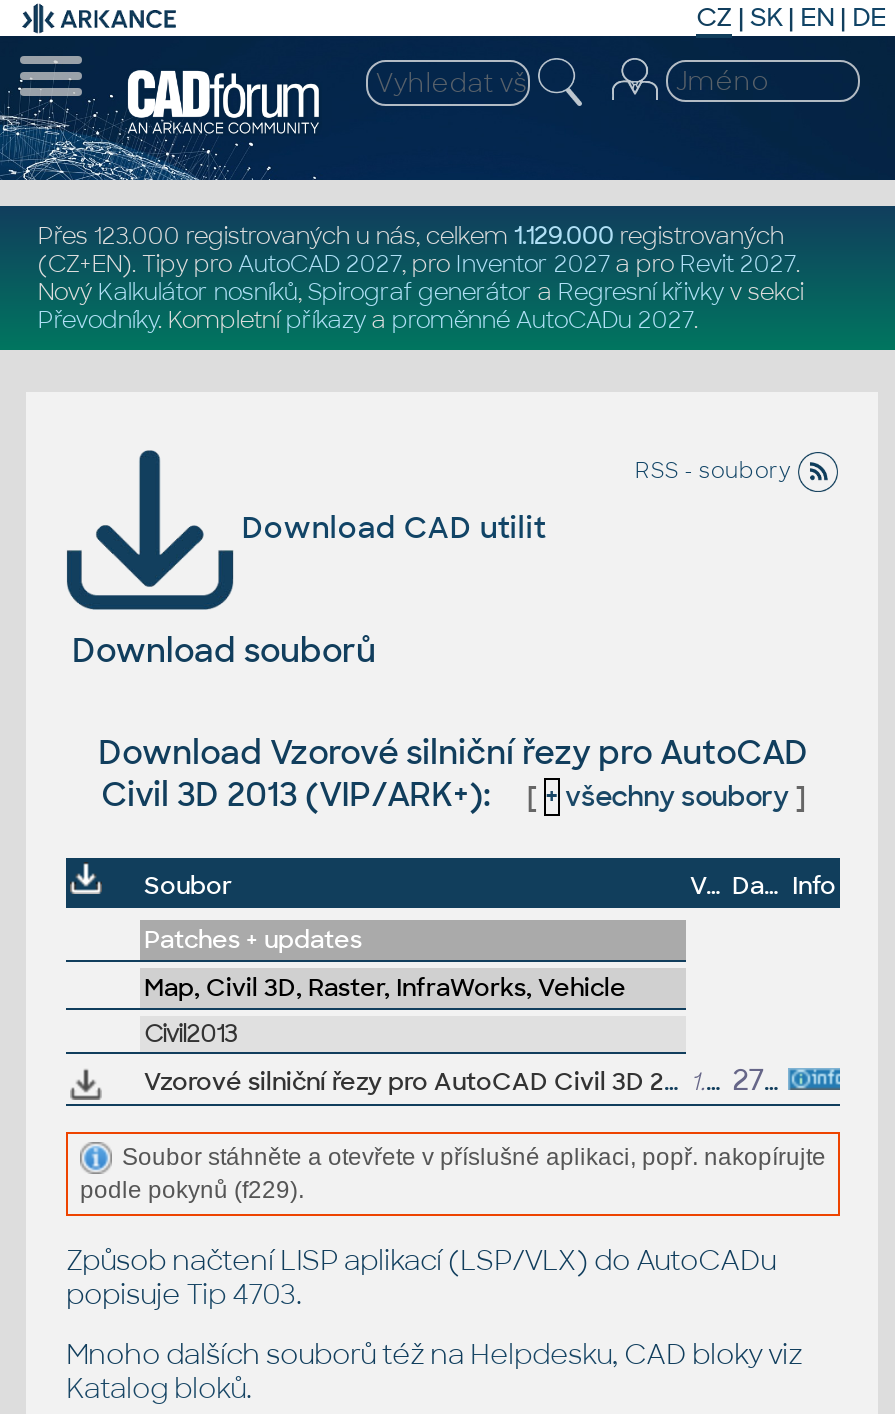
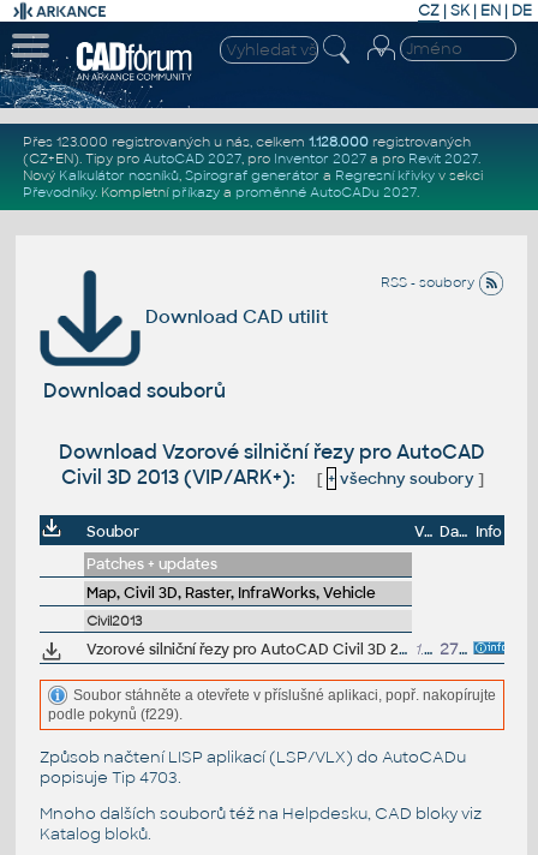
- Přes 123.000 registrovaných u nás, celkem 1.129.000 registrovaných
+ Přes 123.000 registrovaných u nás, celkem 1.128.000 registrovaných
